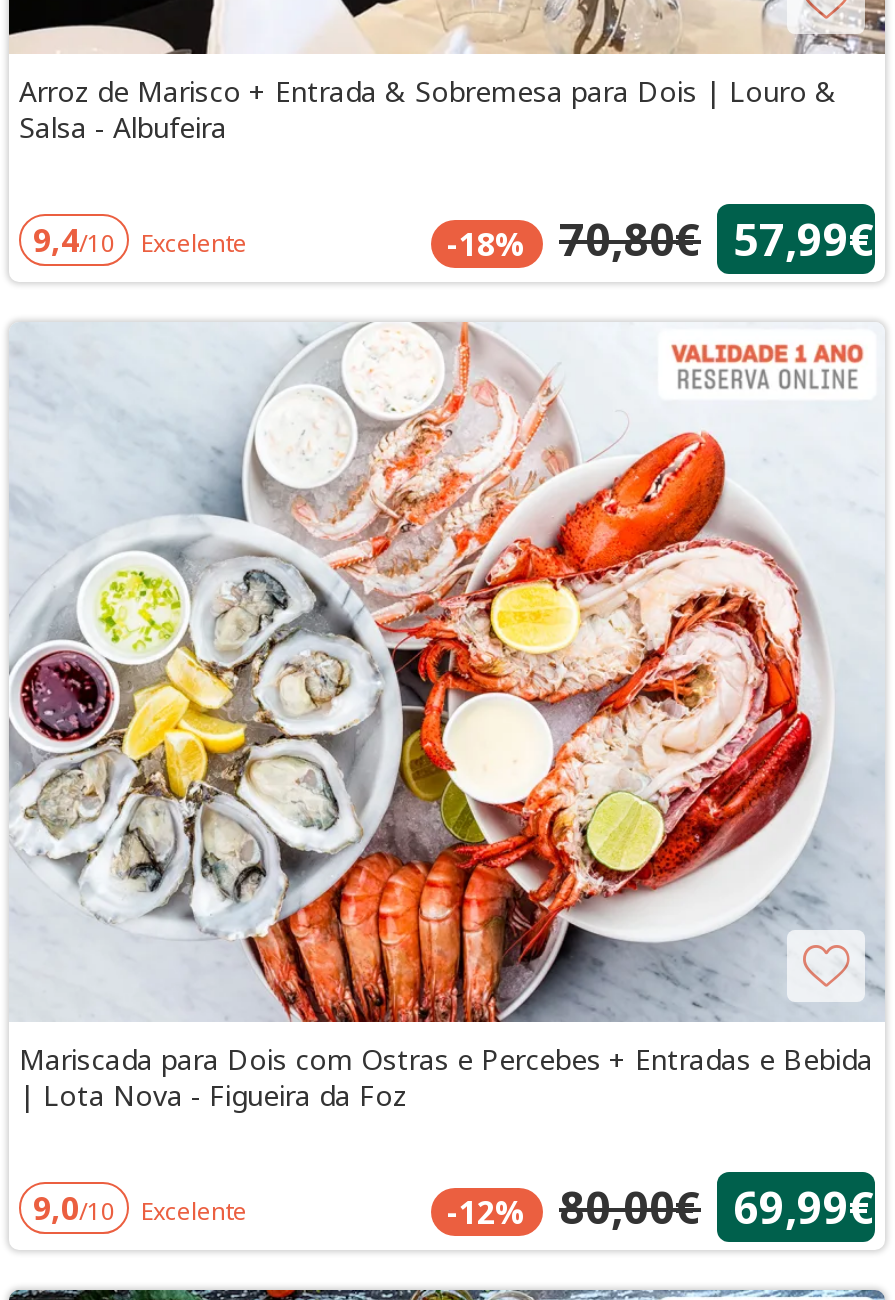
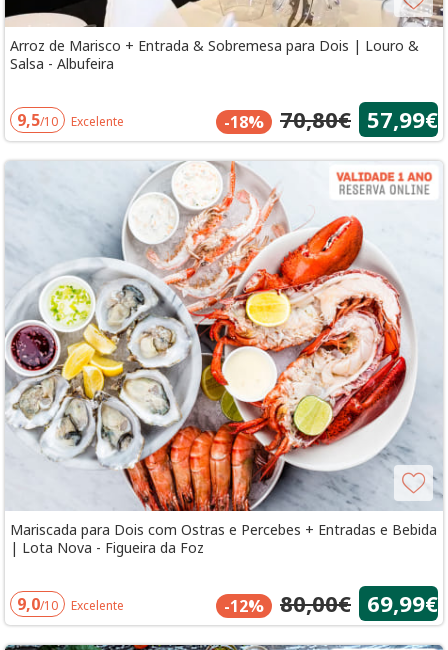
- 9,4/10 Excelente
+ 9,5/10 Excelente
